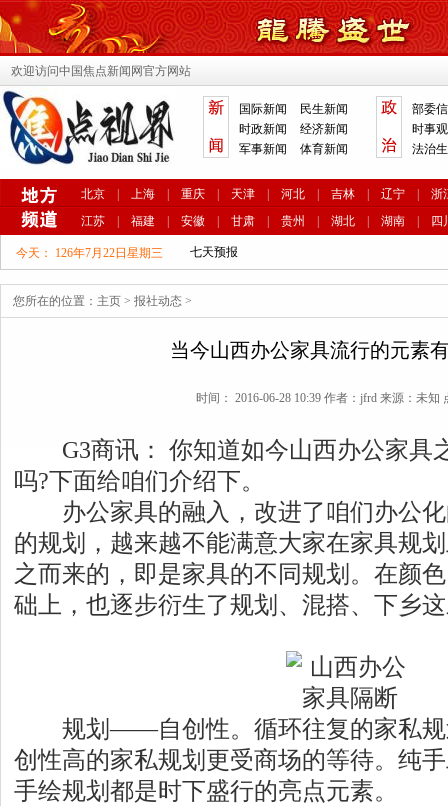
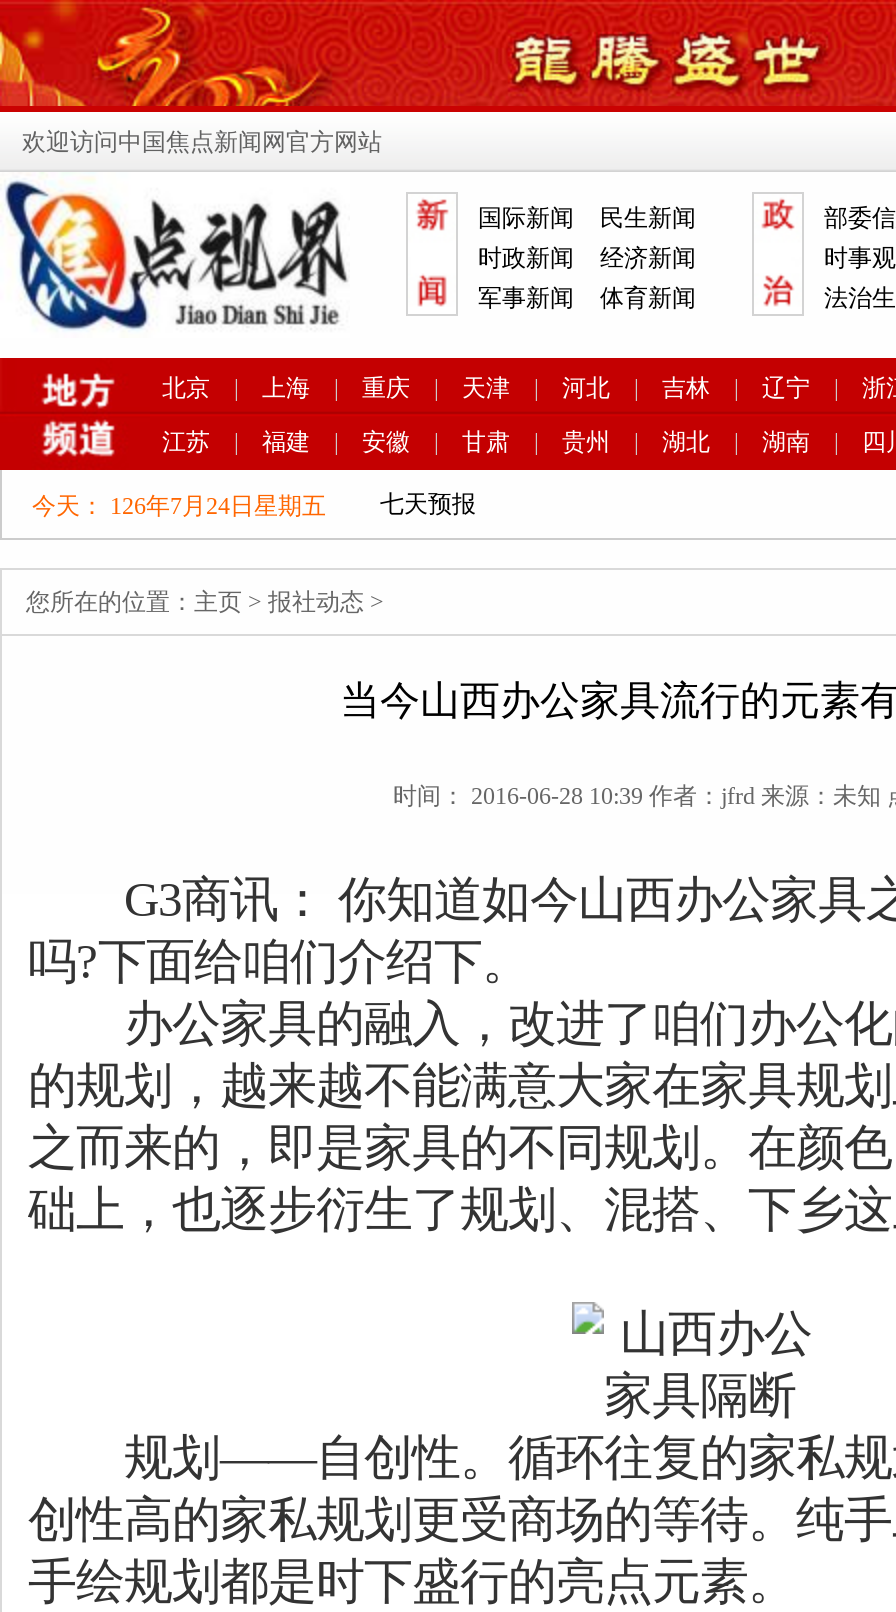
- 今天：126年7月22日星期三
+ 今天：126年7月24日星期五
